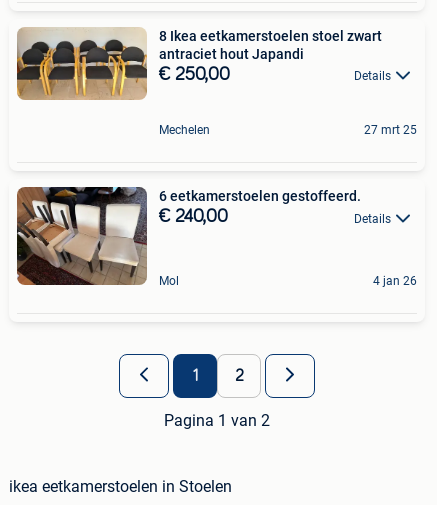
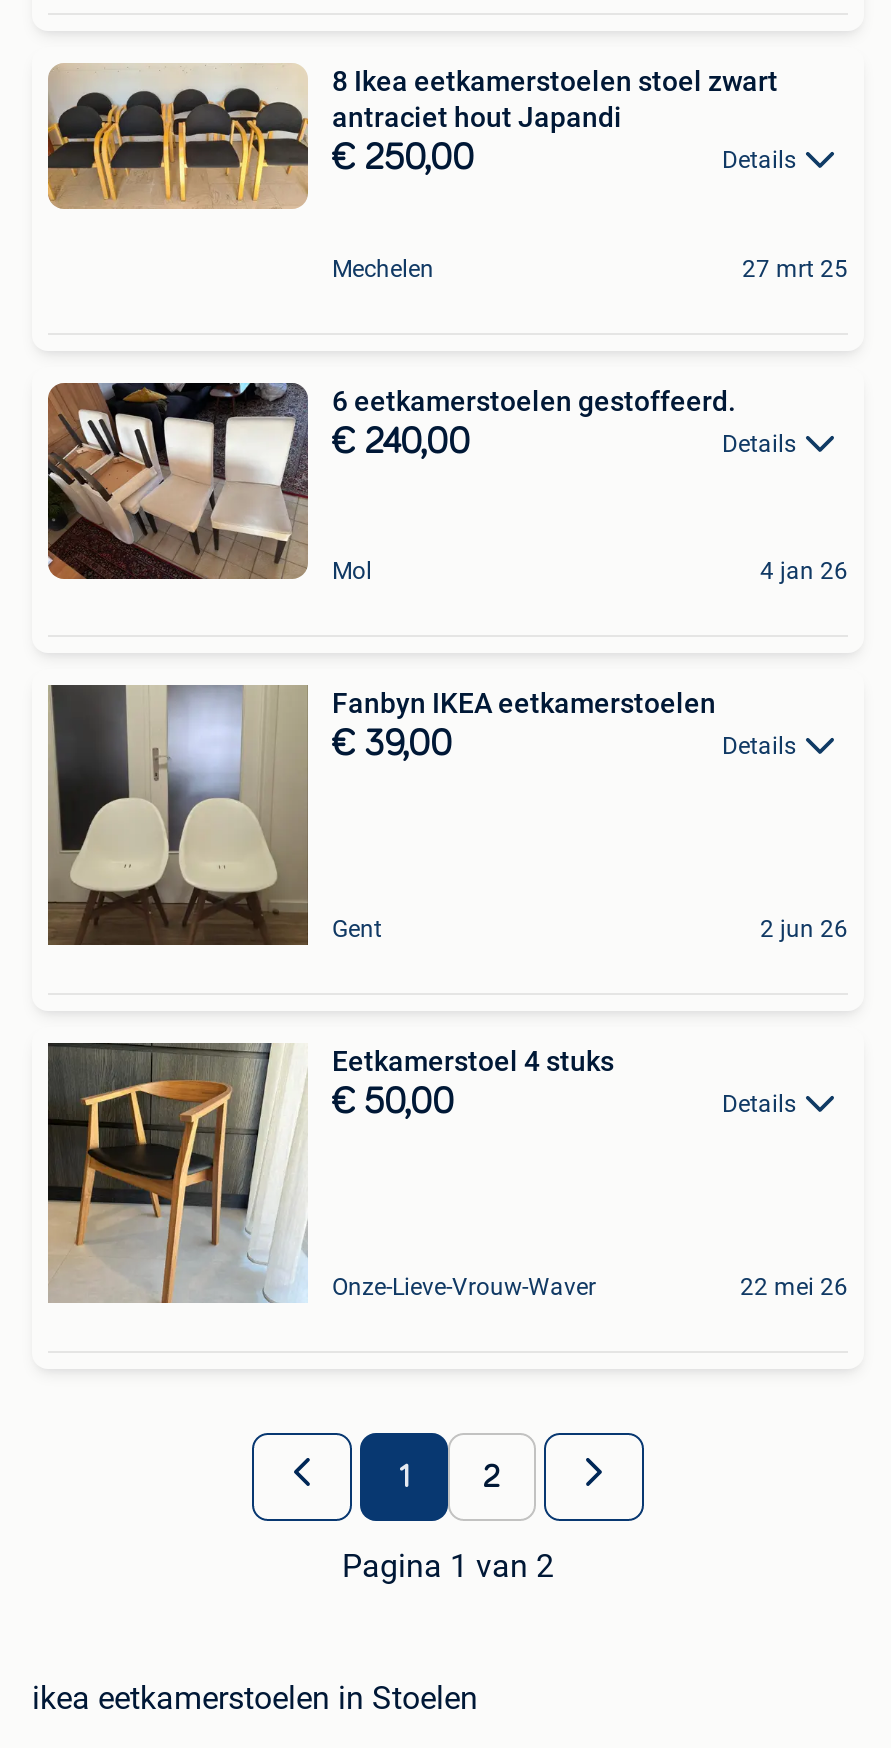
+ [image]
+ Fanbyn IKEA eetkamerstoelen
+ € 39,00
+ Details

+ [image]
+ Eetkamerstoel 4 stuks
+ € 50,00
+ Details

+ Gent
+ 2 jun 26

+ Onze-Lieve-Vrouw-Waver
+ 22 mei 26
